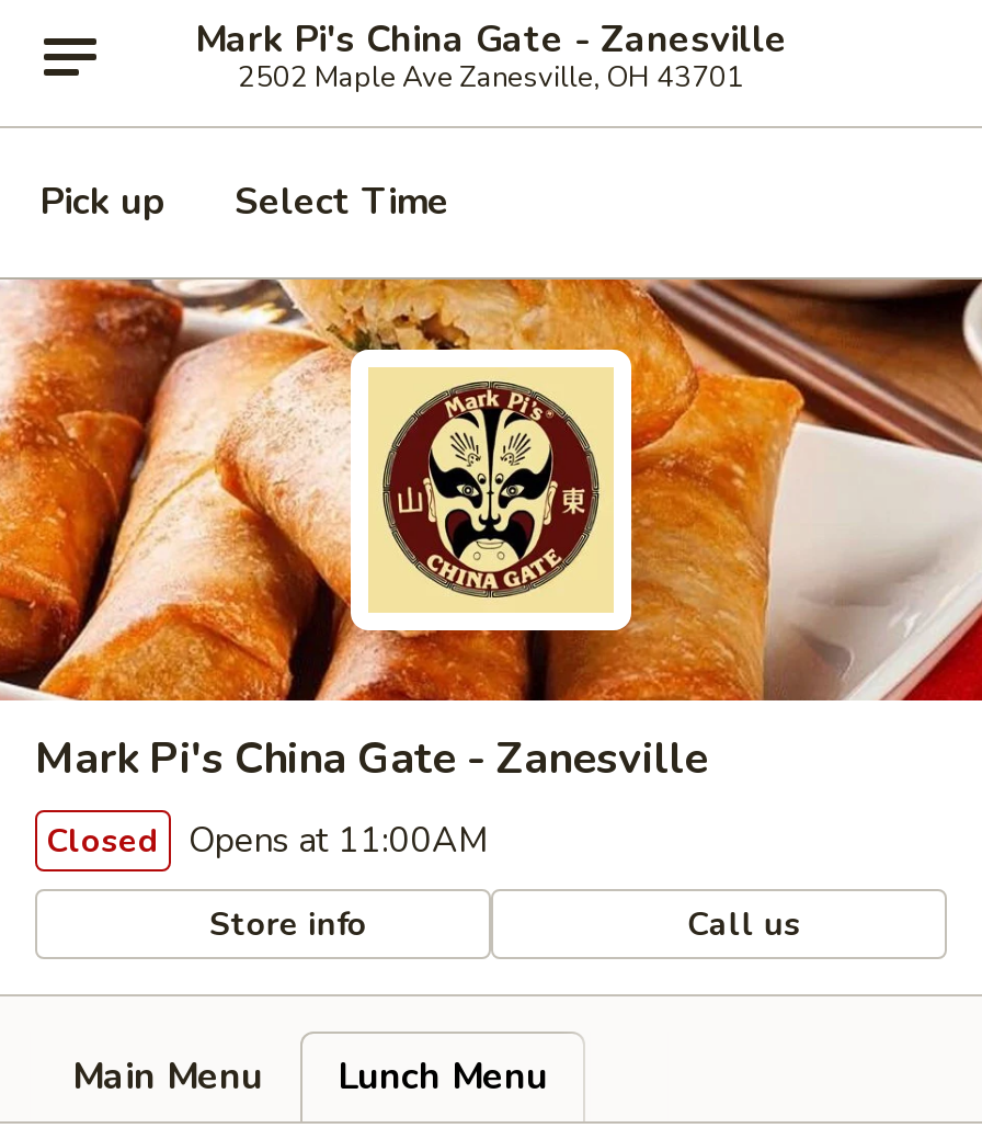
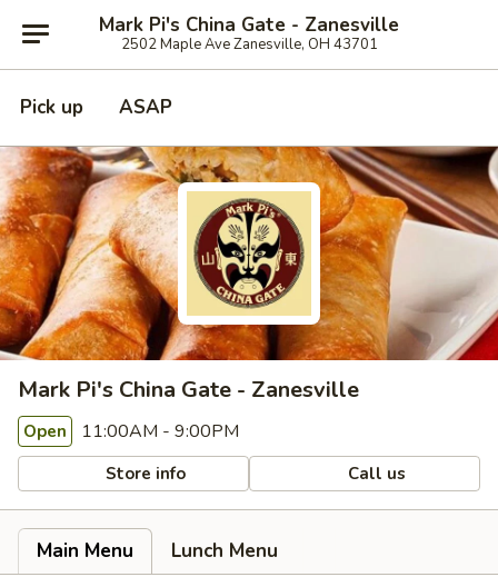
- Select Time
+ ASAP

- Closed Opens at 11:00AM
+ Open 11:00AM - 9:00PM
